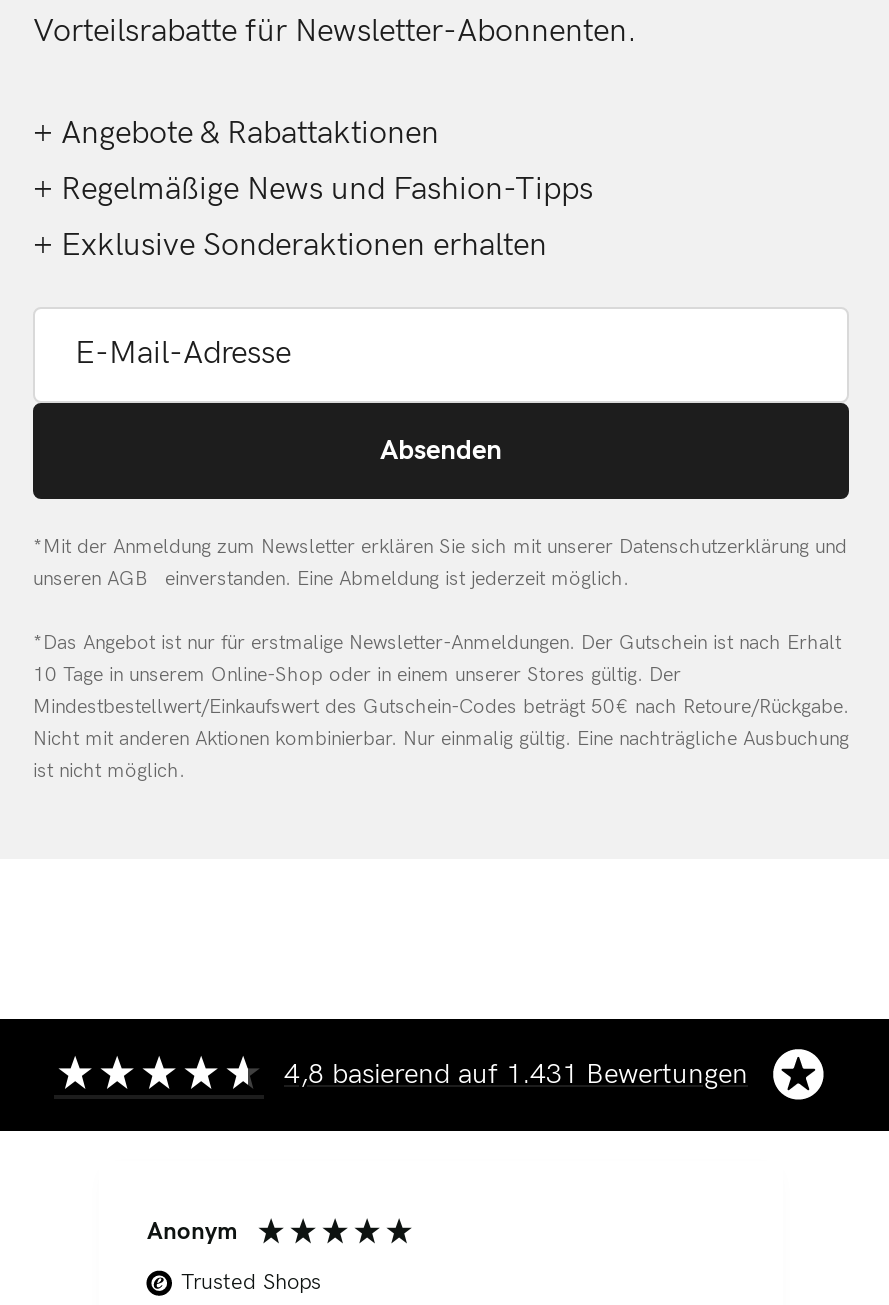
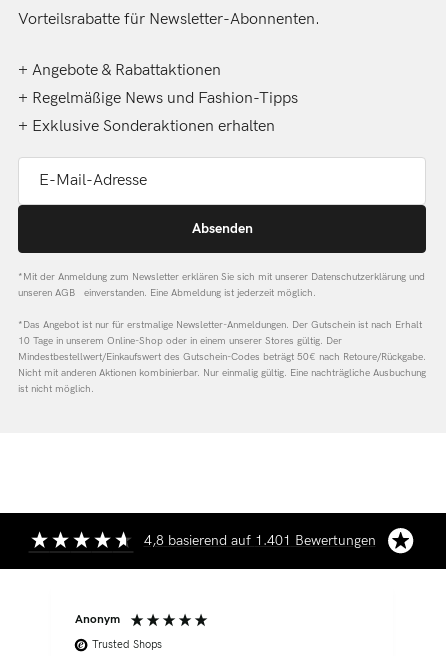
- 4,8 basierend auf 1.431 Bewertungen
+ 4,8 basierend auf 1.401 Bewertungen
